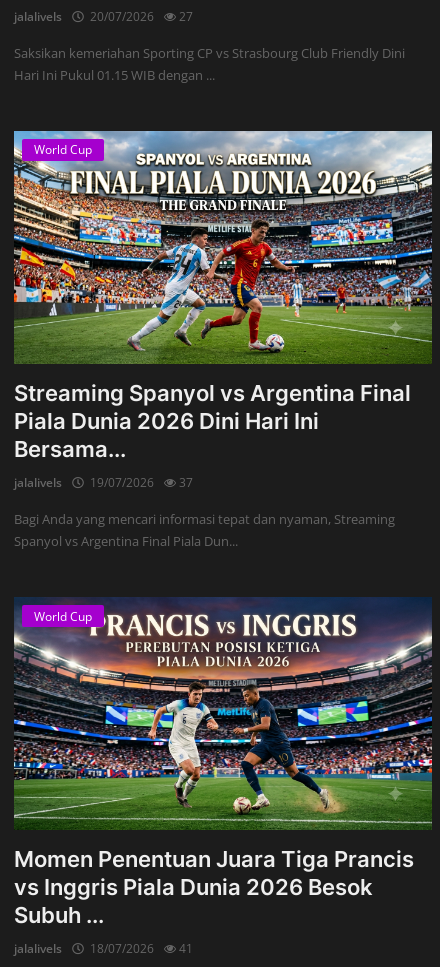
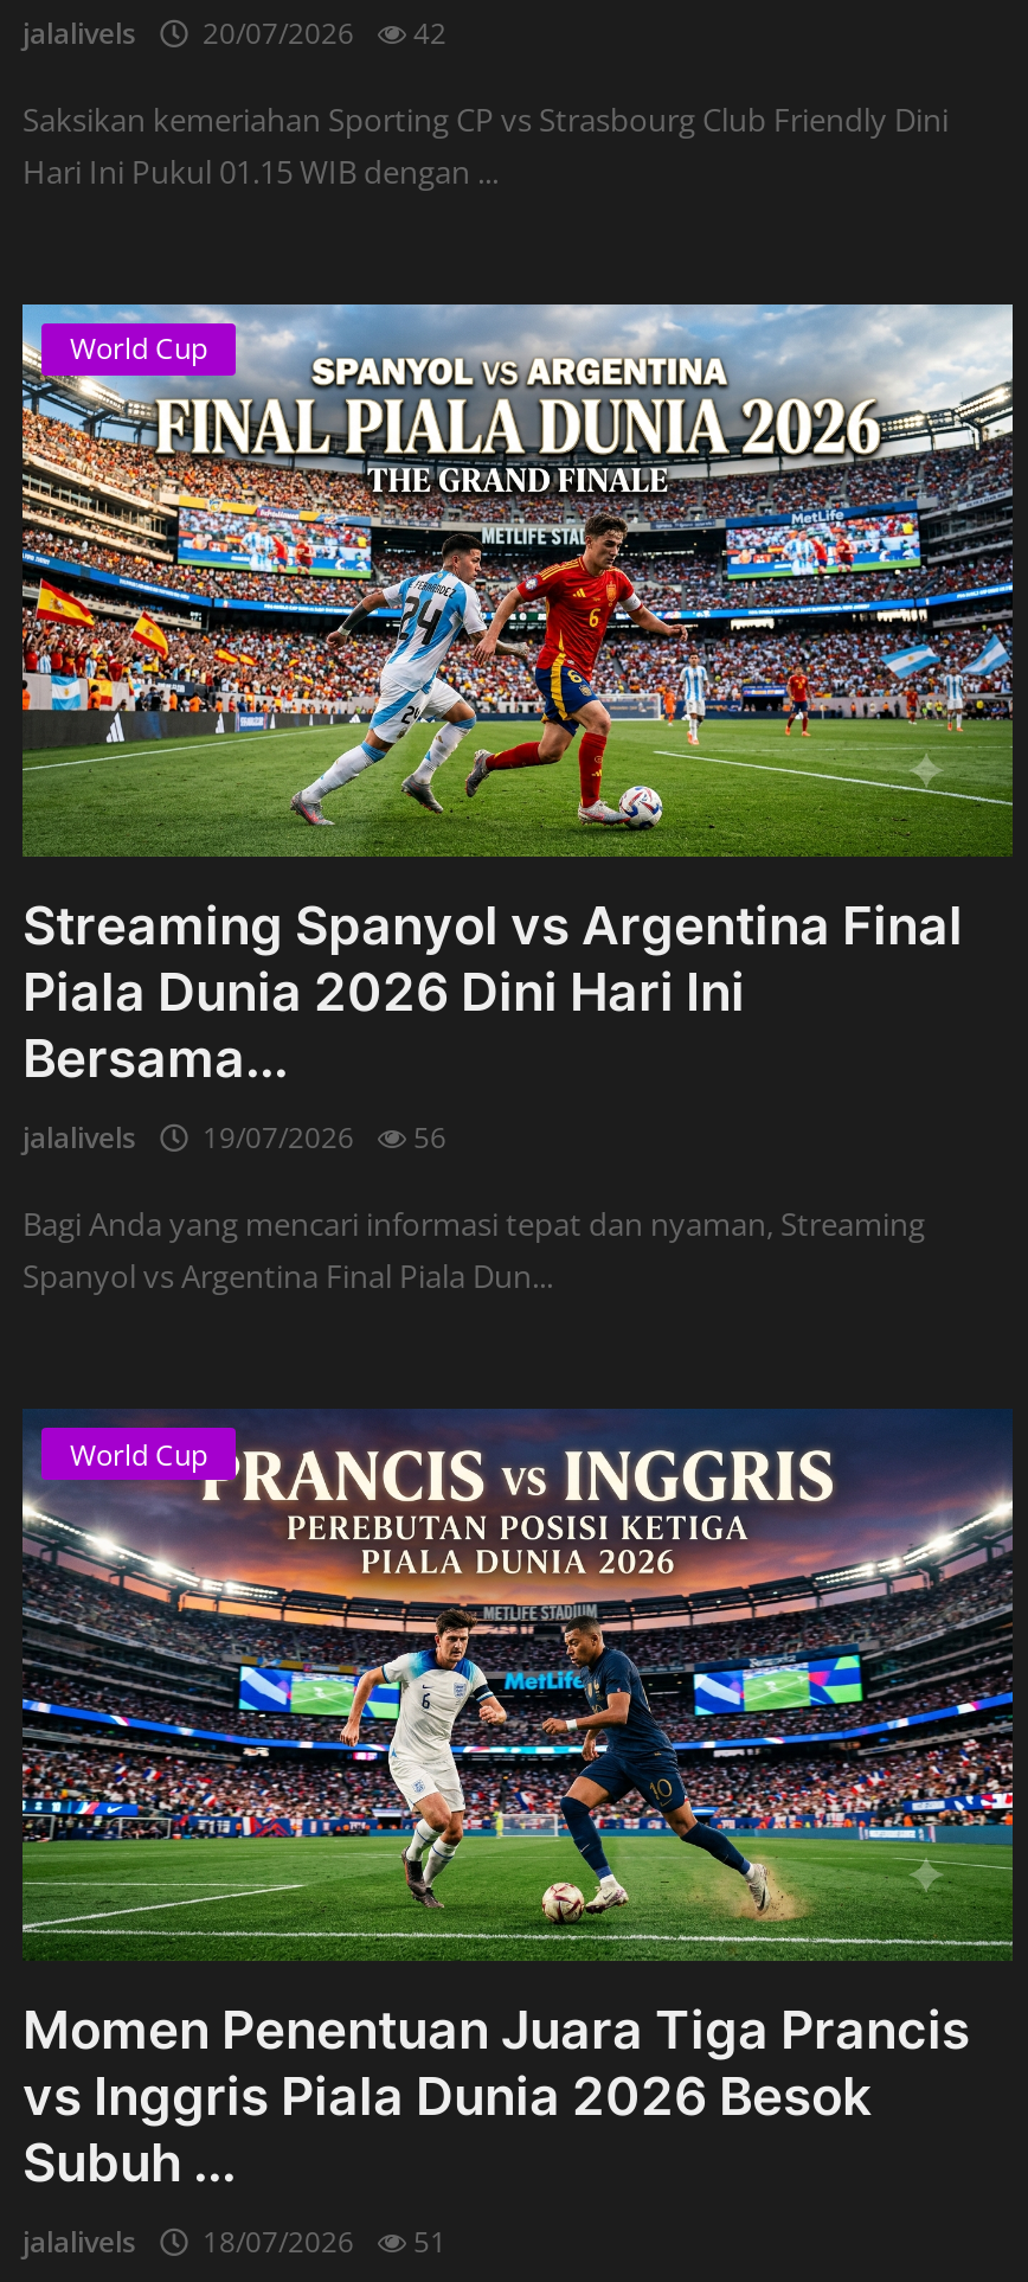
- jalalivels 20/07/2026 27
+ jalalivels 20/07/2026 42

- jalalivels 19/07/2026 37
+ jalalivels 19/07/2026 56

- jalalivels 18/07/2026 41
+ jalalivels 18/07/2026 51
